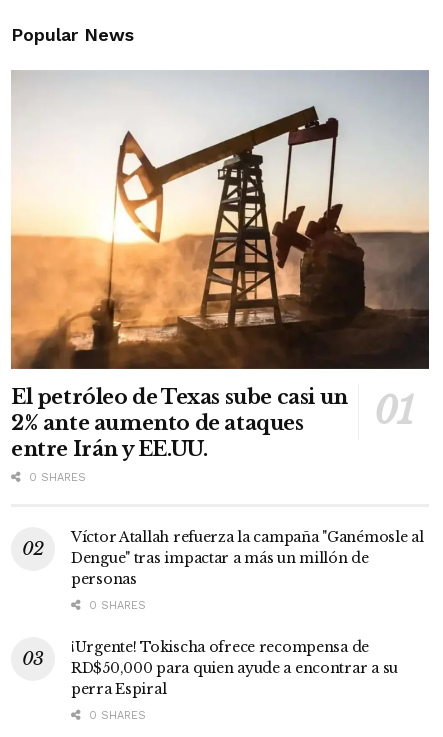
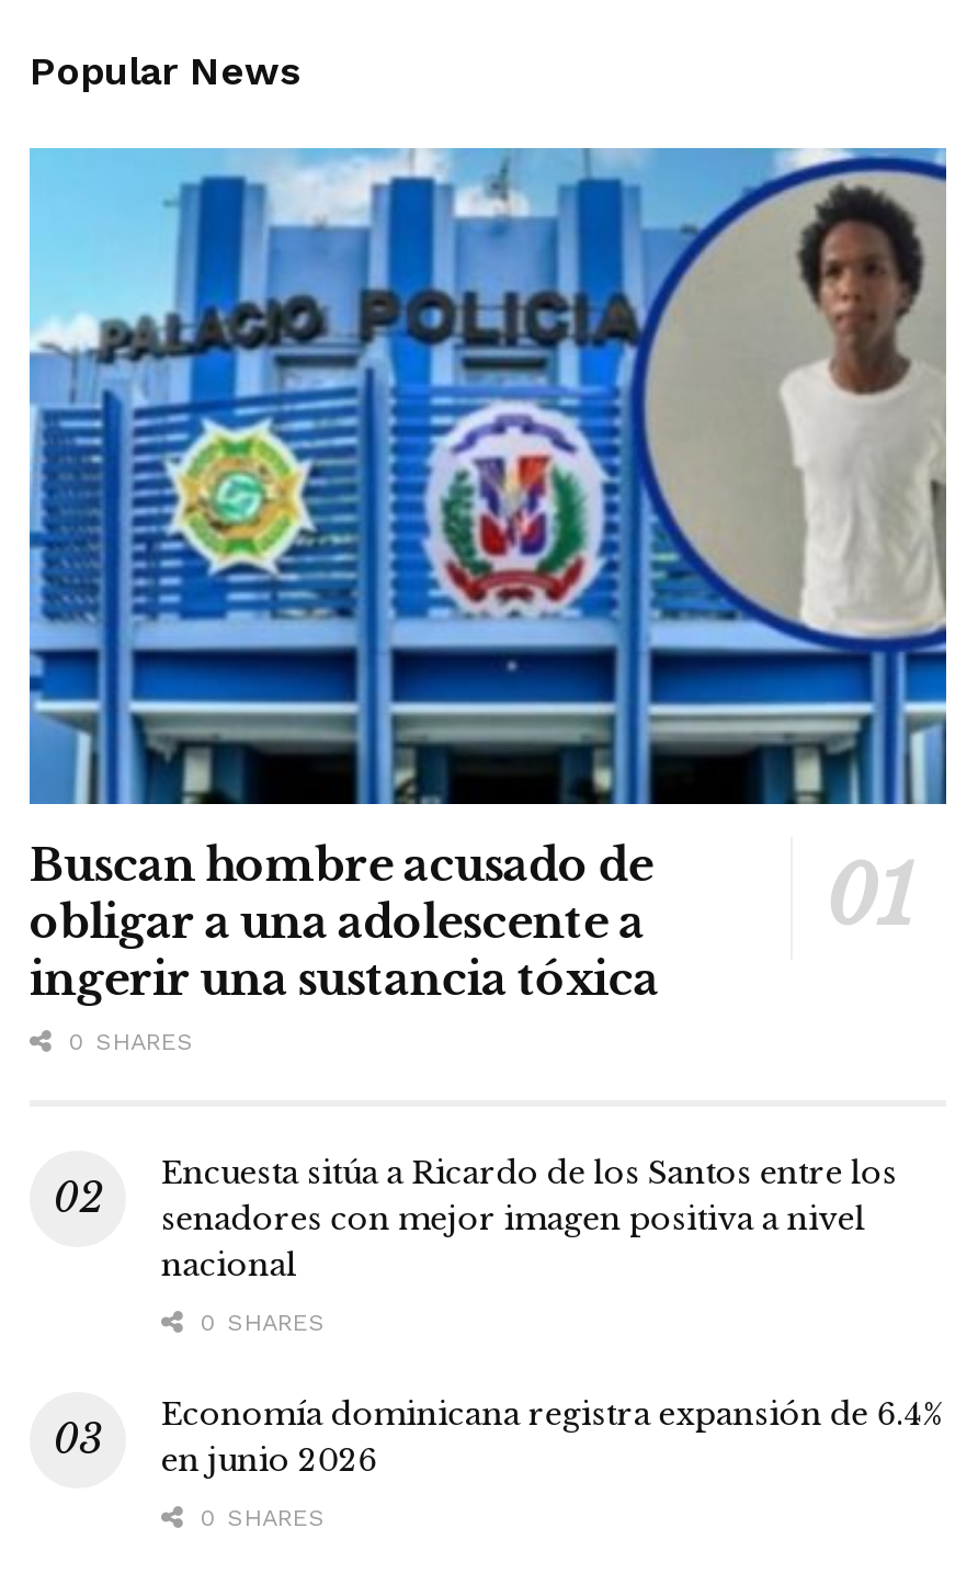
- [image]
- El petróleo de Texas sube casi un
- 2% ante aumento de ataques
- entre Irán y EE.UU.
+ [image]
+ Buscan hombre acusado de
+ obligar a una adolescente a
+ ingerir una sustancia tóxica

- Víctor Atallah refuerza la campaña "Ganémosle al
- Dengue" tras impactar a más un millón de
- personas
+ Encuesta sitúa a Ricardo de los Santos entre los
+ senadores con mejor imagen positiva a nivel
+ nacional

- ¡Urgente! Tokischa ofrece recompensa de
- RD$50,000 para quien ayude a encontrar a su
- perra Espiral
+ Economía dominicana registra expansión de 6.4%
+ en junio 2026
